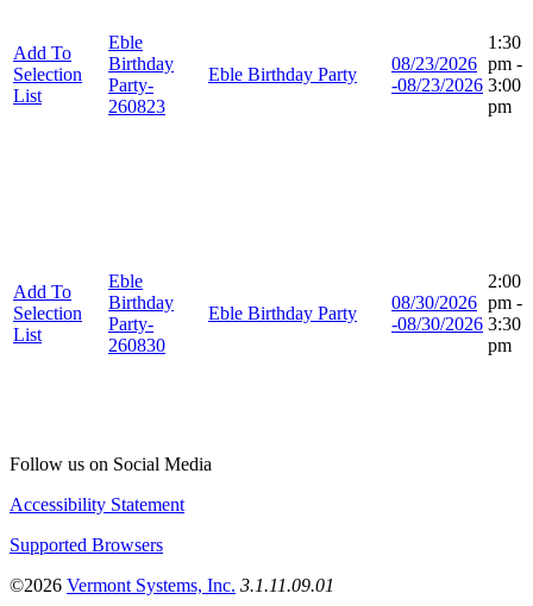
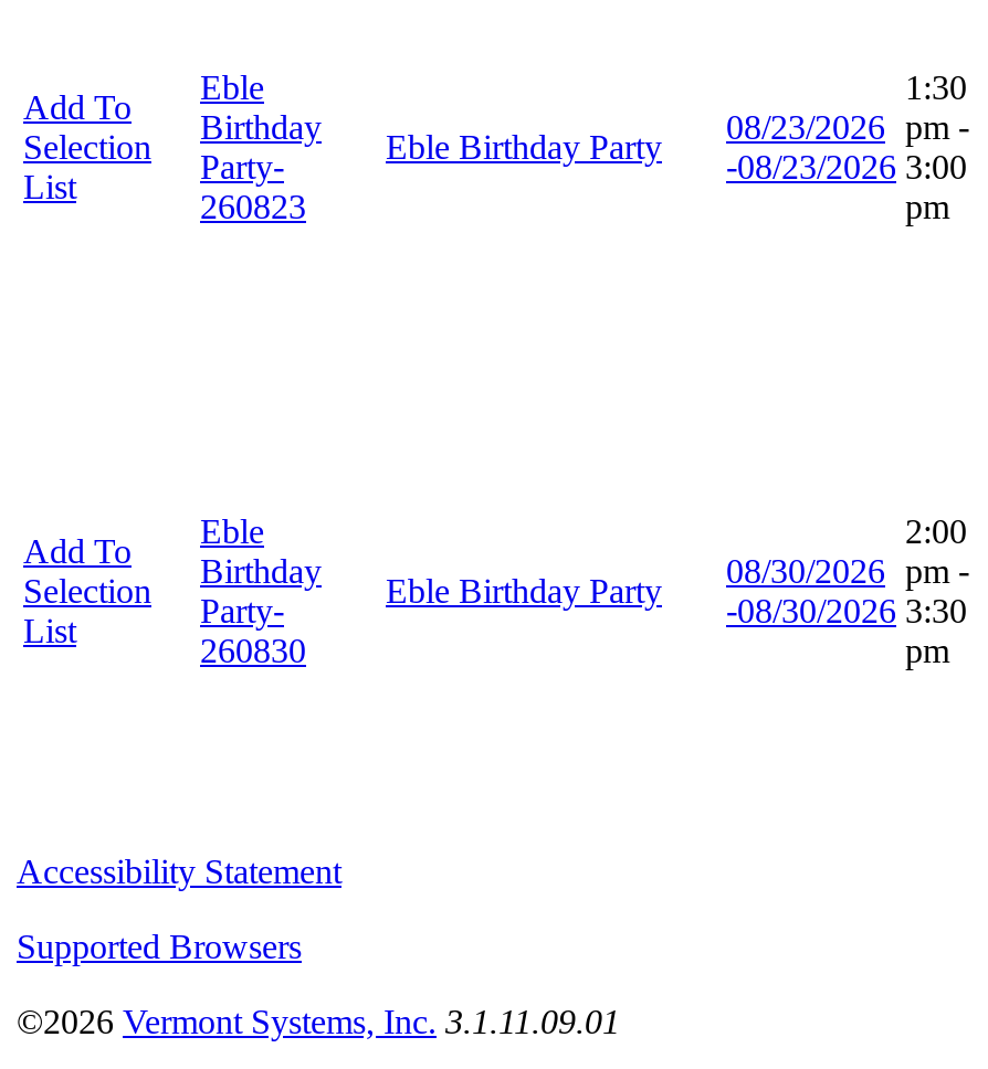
- Follow us on Social Media
